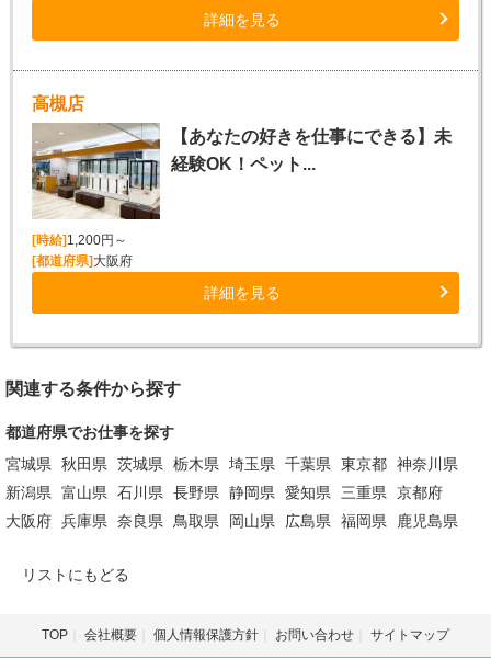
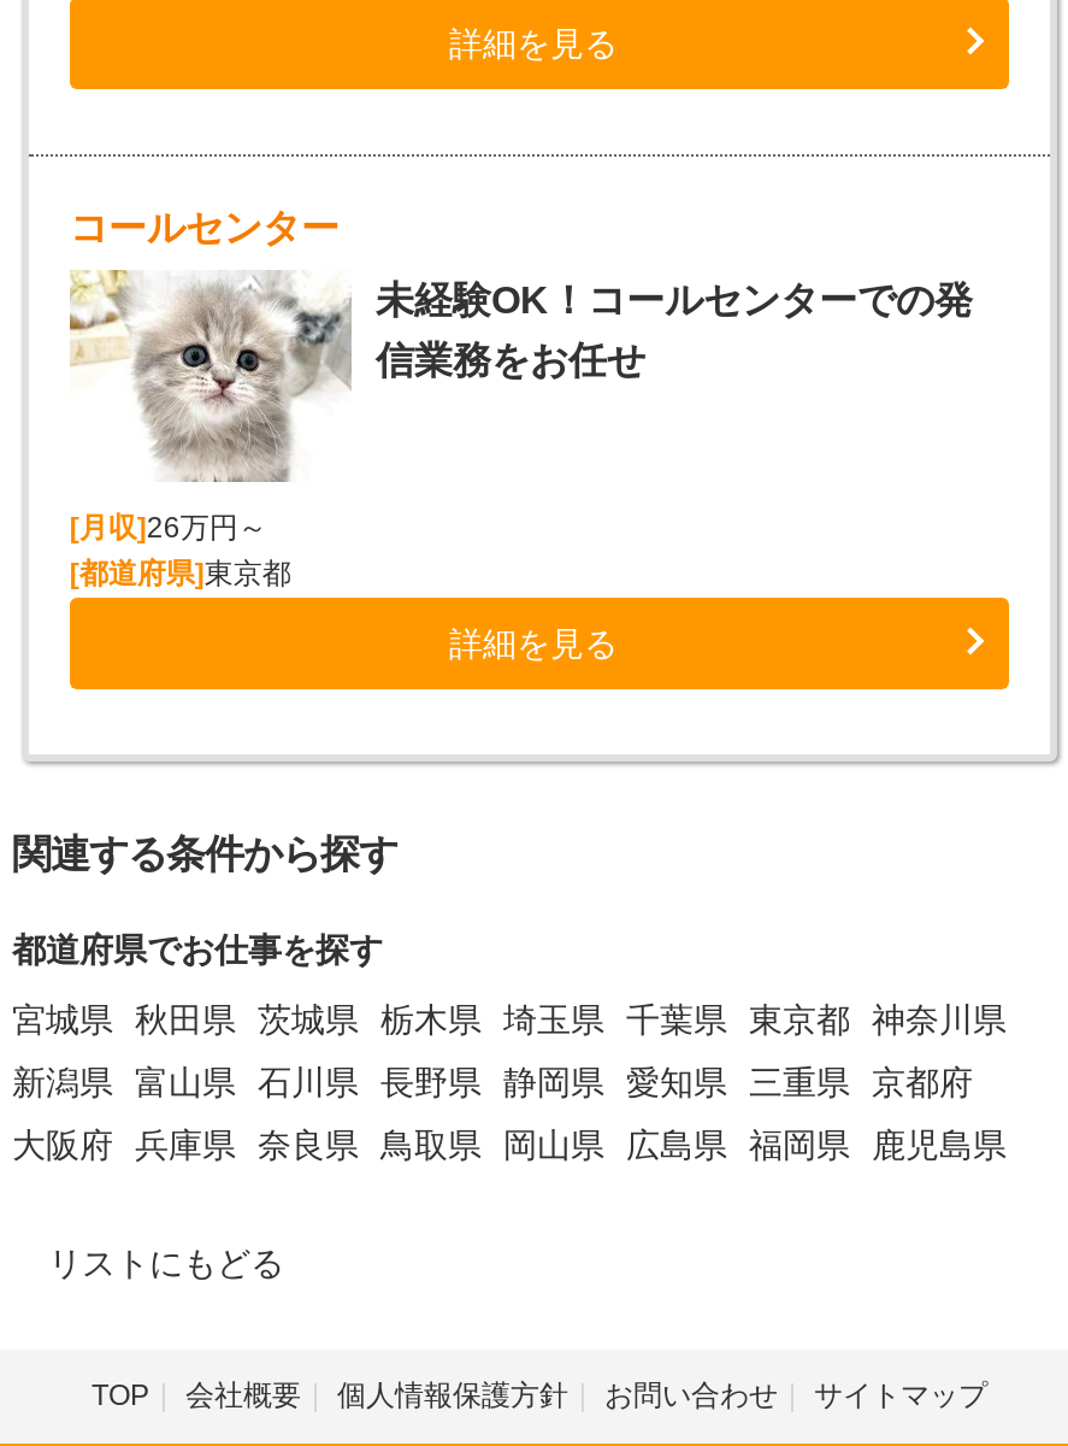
- 高槻店
+ コールセンター

- [image]
- 【あなたの好きを仕事にできる】未
+ [image]
+ 未経験OK！コールセンターでの発

- 経験OK！ペット...
+ 信業務をお任せ

- [時給]1,200円～
- [都道府県]大阪府
+ [月収]26万円～
+ [都道府県]東京都
